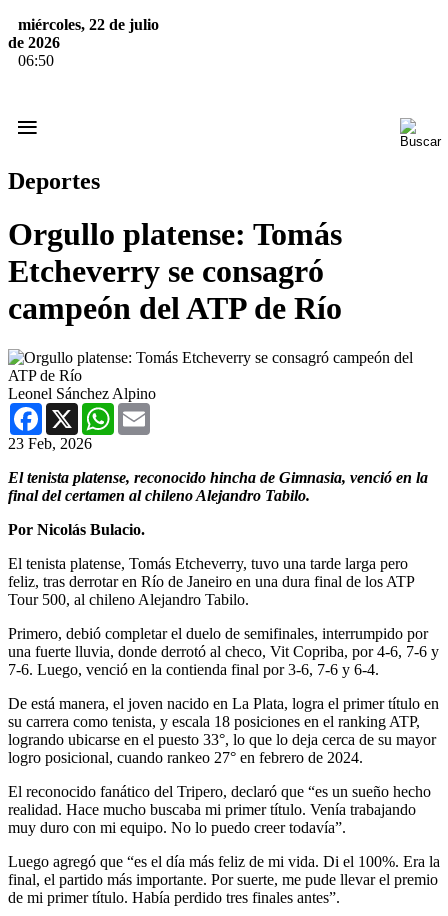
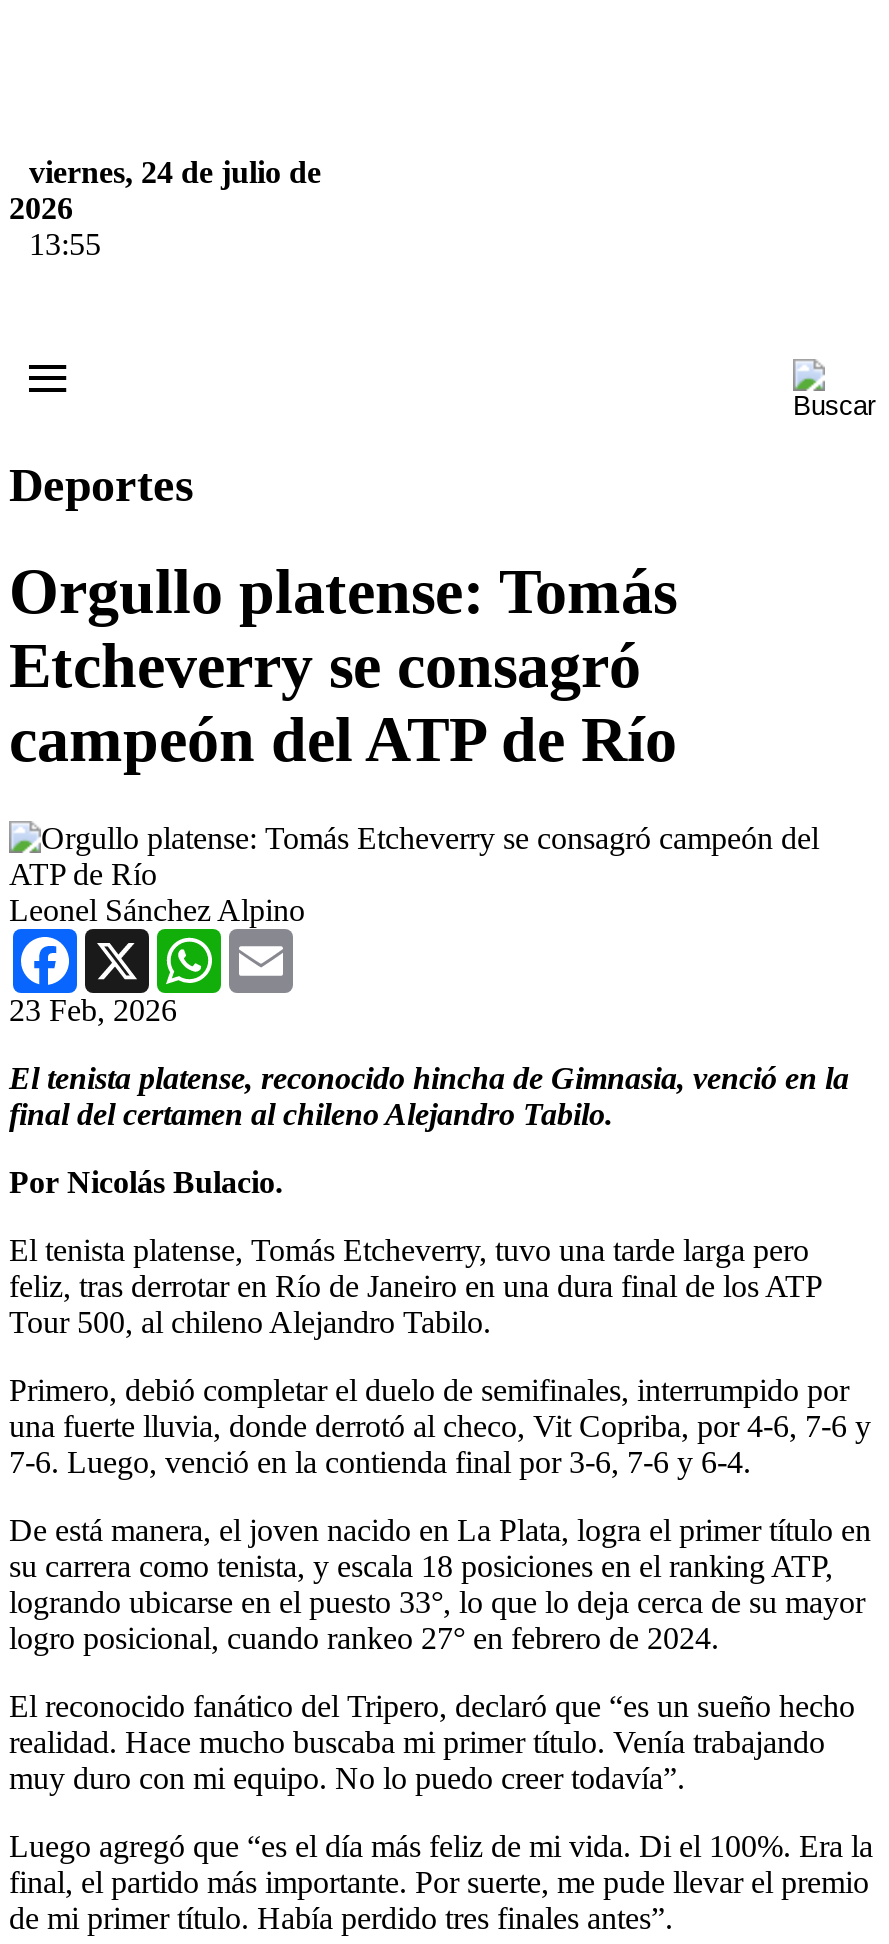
- miércoles, 22 de julio
- de 2026
- 06:50
+ viernes, 24 de julio de
+ 2026
+ 13:55
